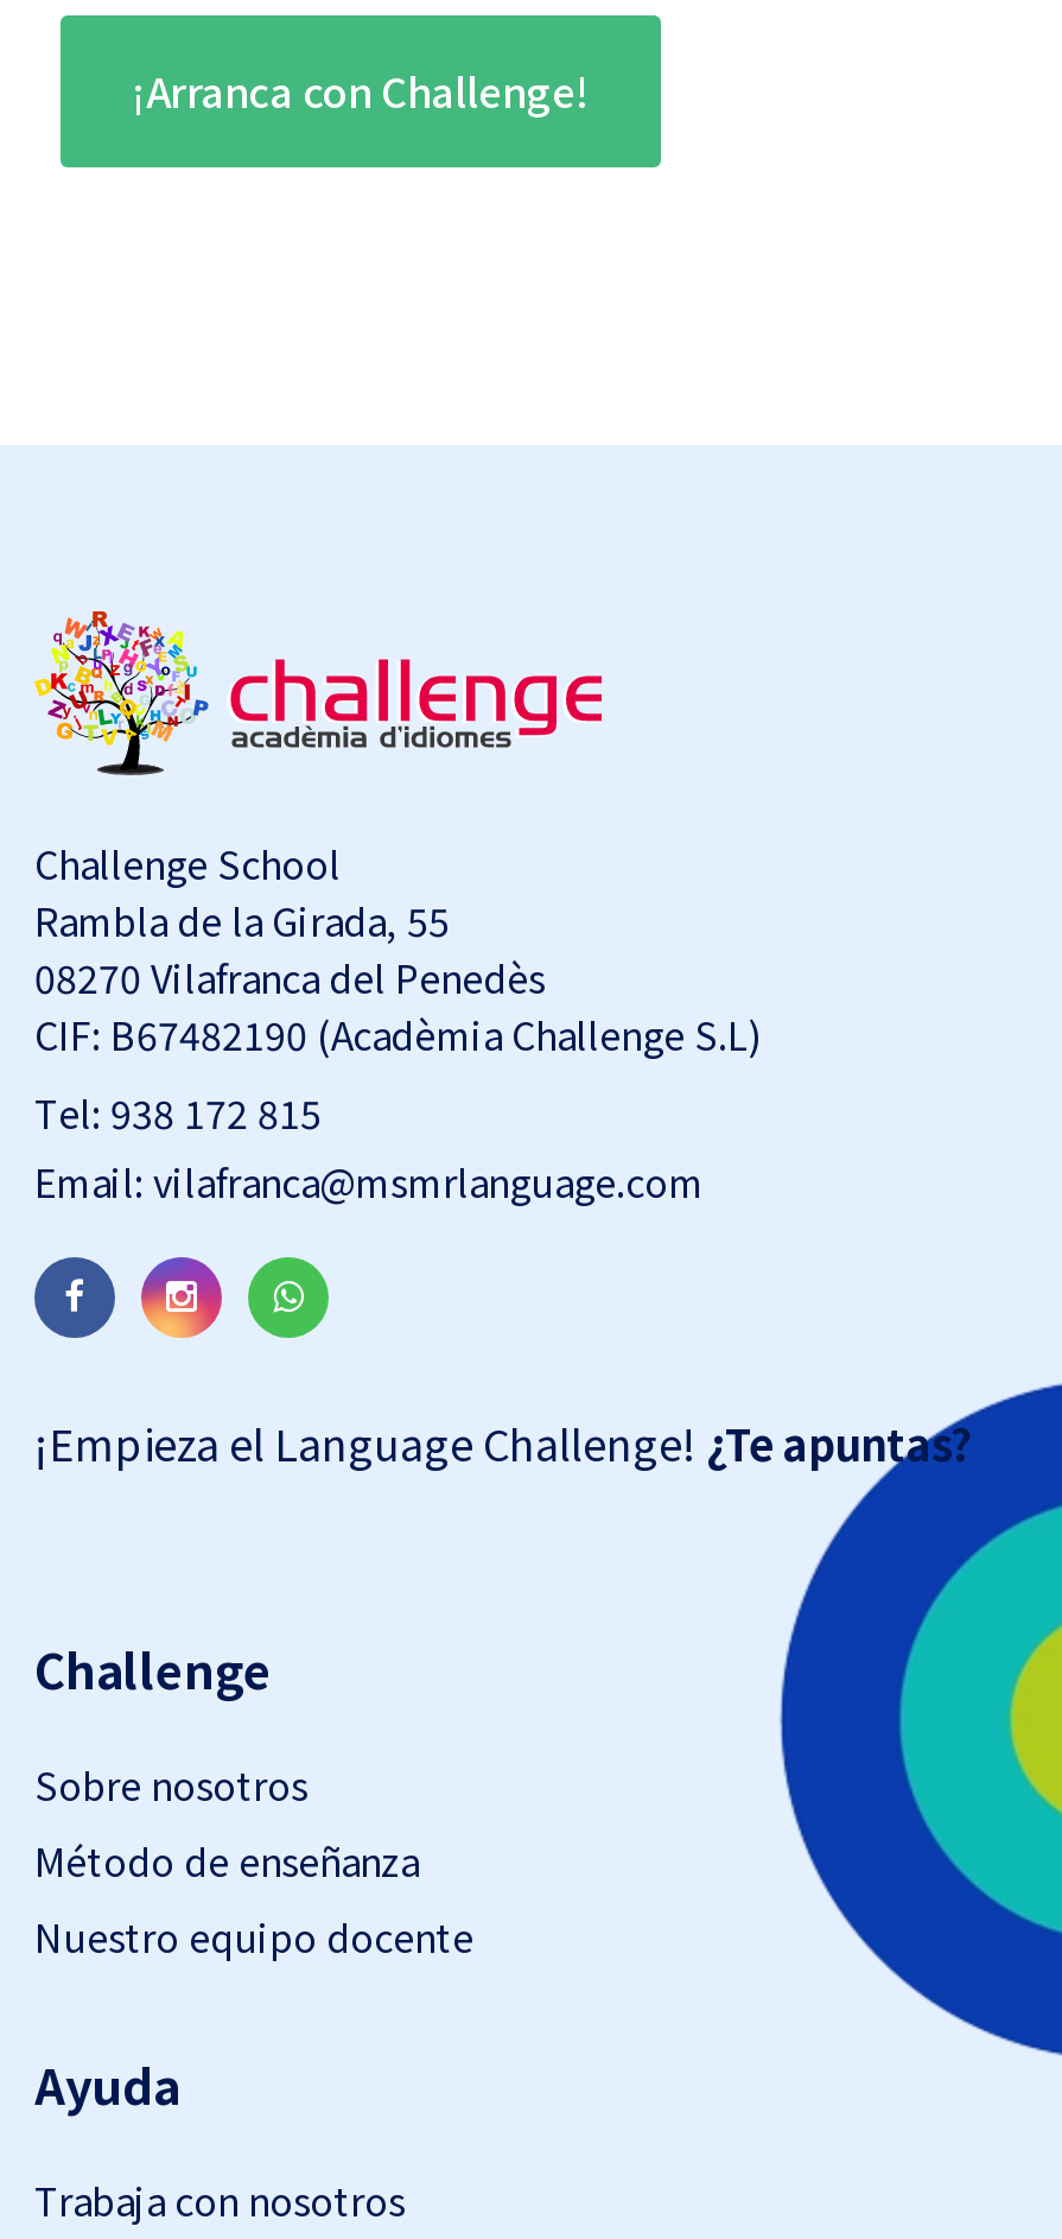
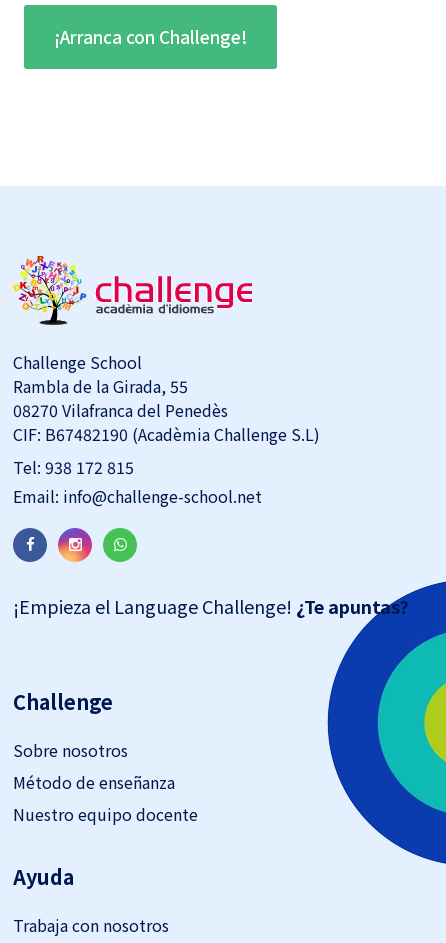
- Email: vilafranca@msmrlanguage.com
+ Email: info@challenge-school.net
